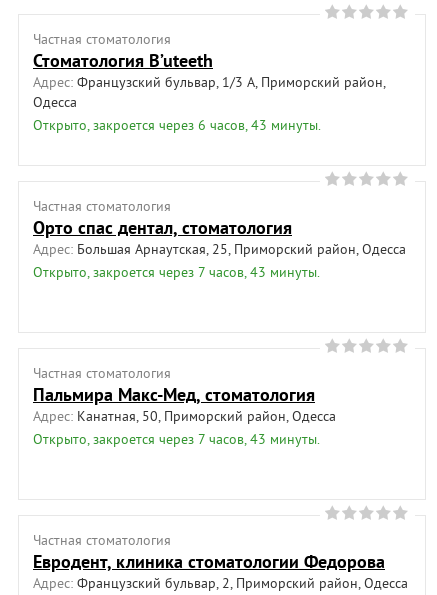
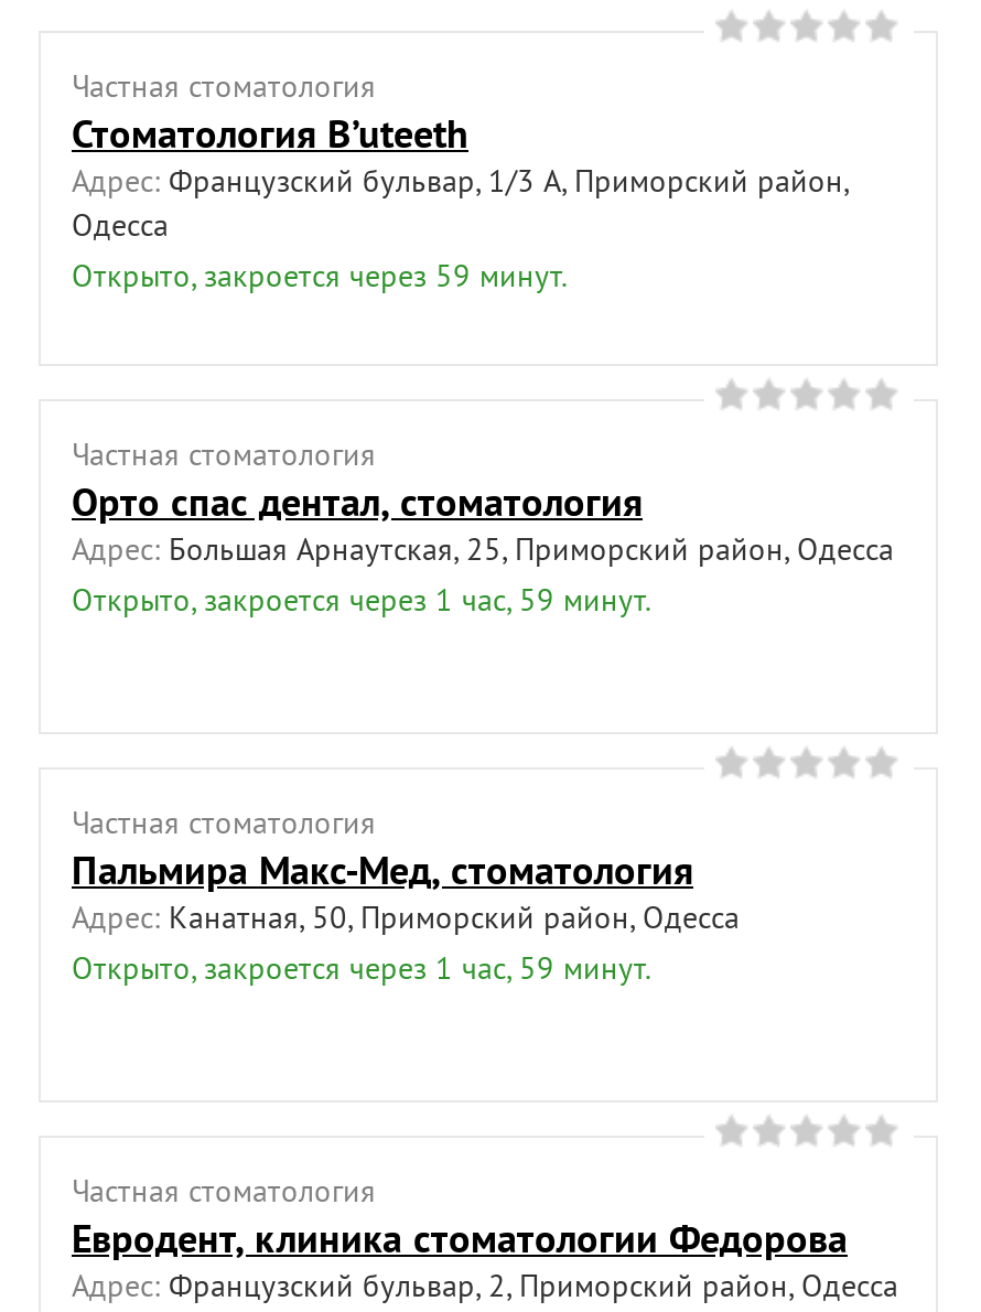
- Открыто, закроется через 6 часов, 43 минуты.
+ Открыто, закроется через 59 минут.

- Открыто, закроется через 7 часов, 43 минуты.
+ Открыто, закроется через 1 час, 59 минут.

- Открыто, закроется через 7 часов, 43 минуты.
+ Открыто, закроется через 1 час, 59 минут.
